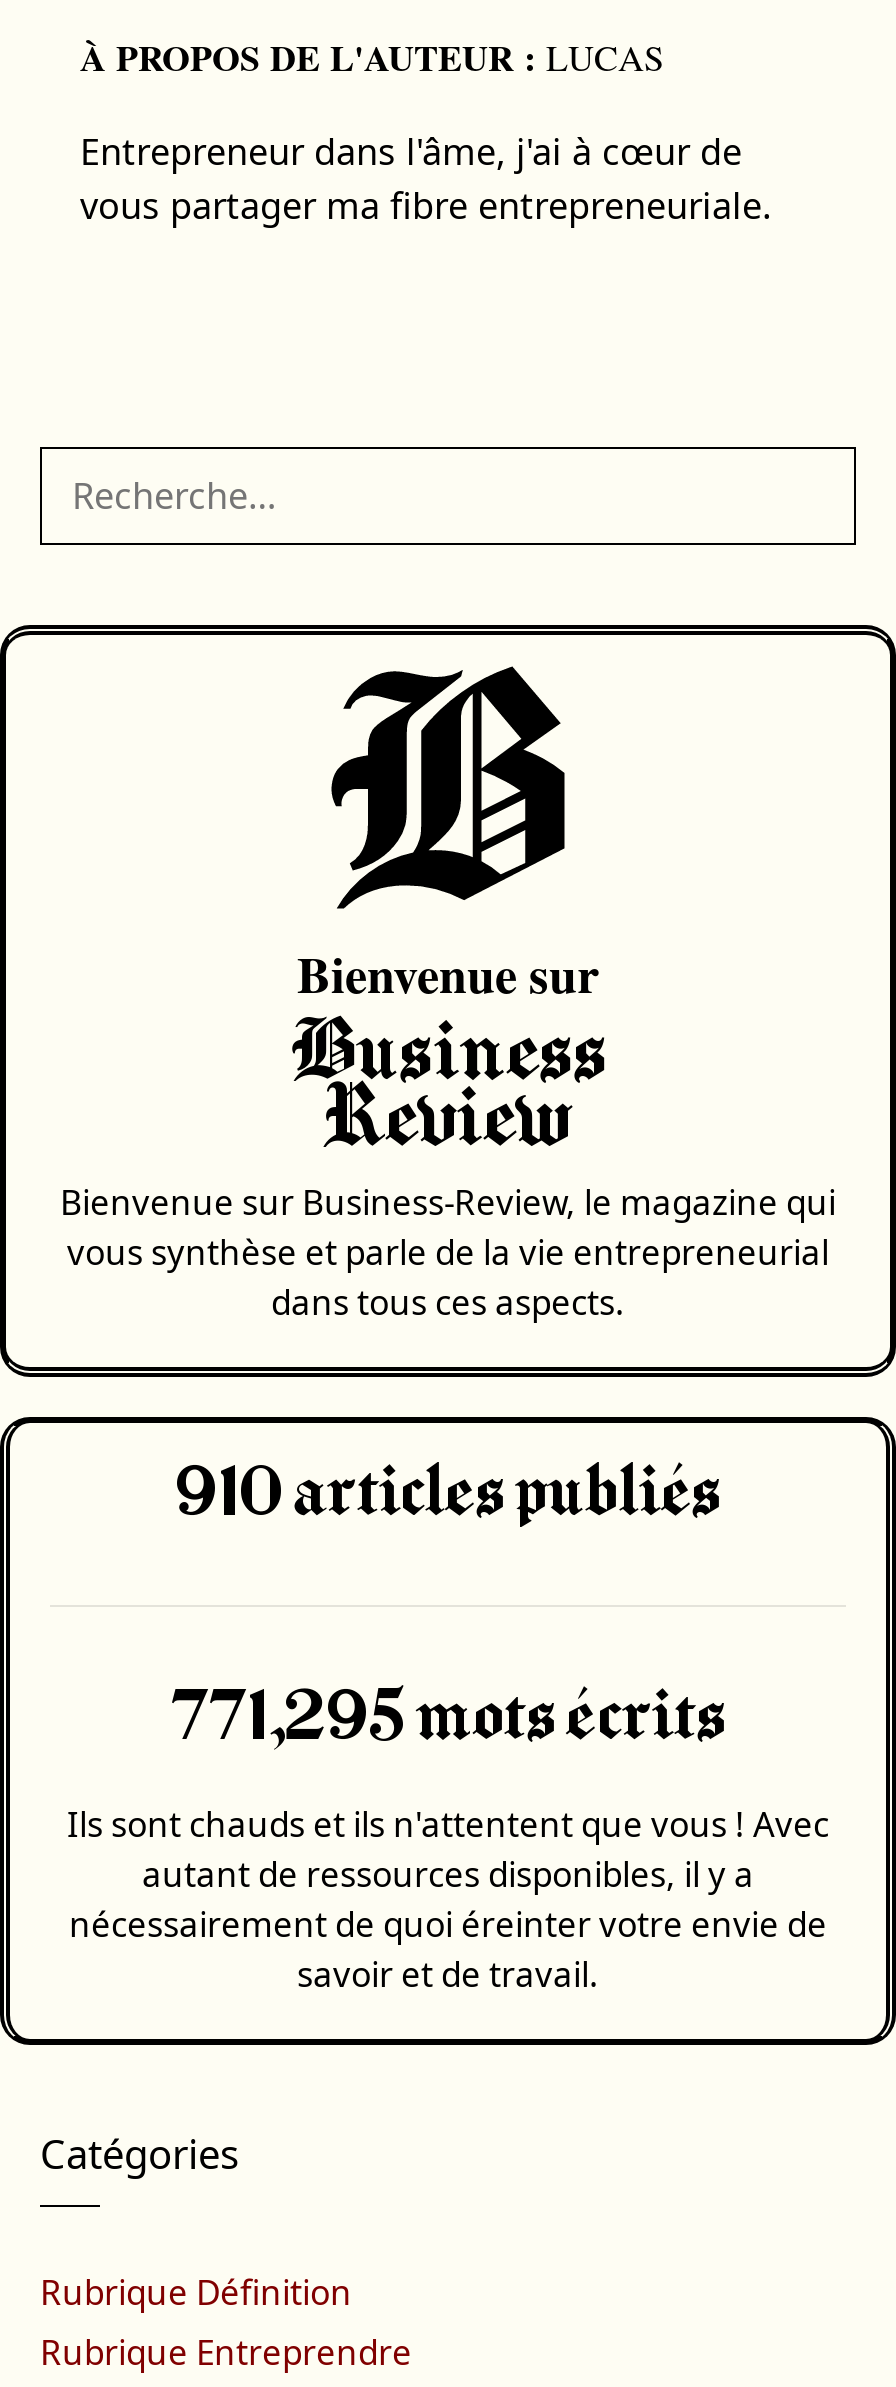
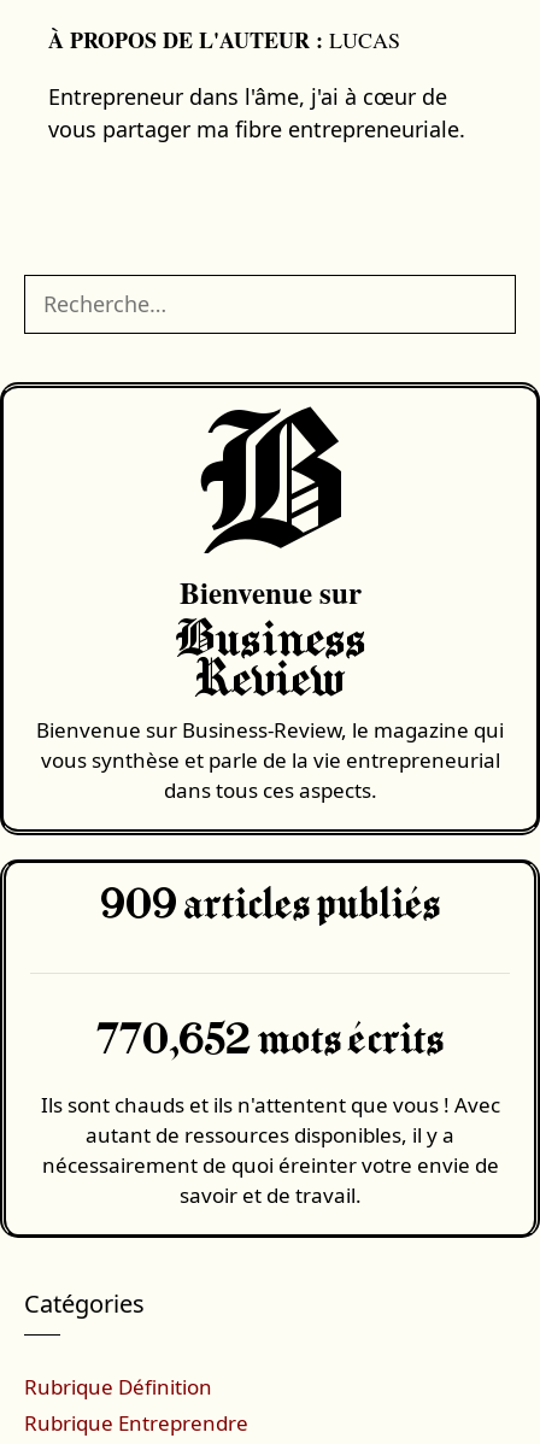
- 910 articles publiés
+ 909 articles publiés

- 771,295 mots écrits
+ 770,652 mots écrits
